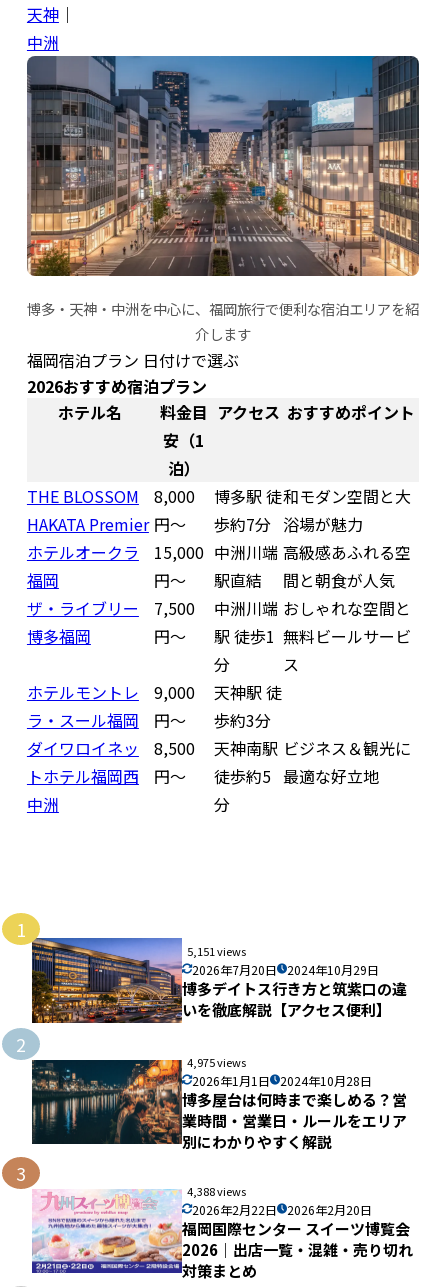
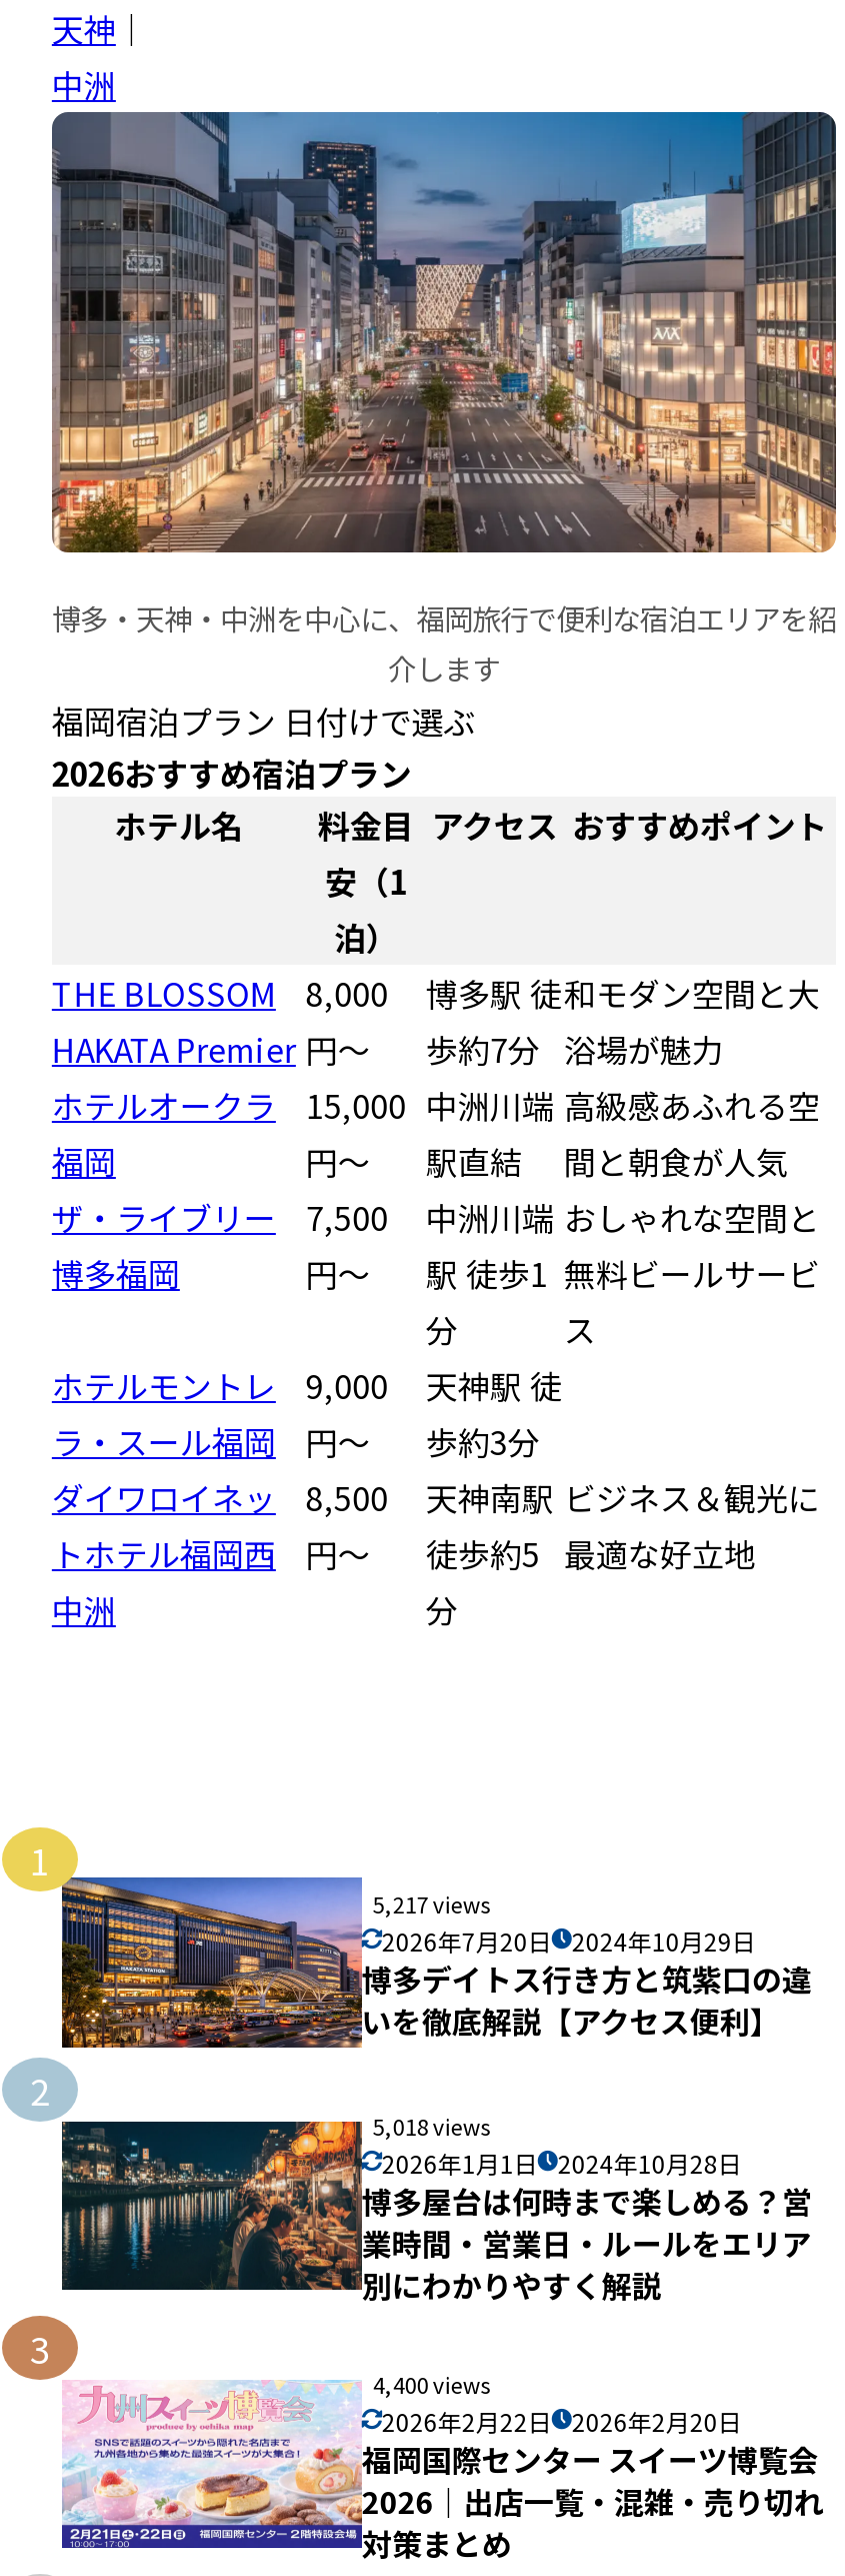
- 5,151 views
+ 5,217 views

- 4,975 views
+ 5,018 views

- 4,388 views
+ 4,400 views
